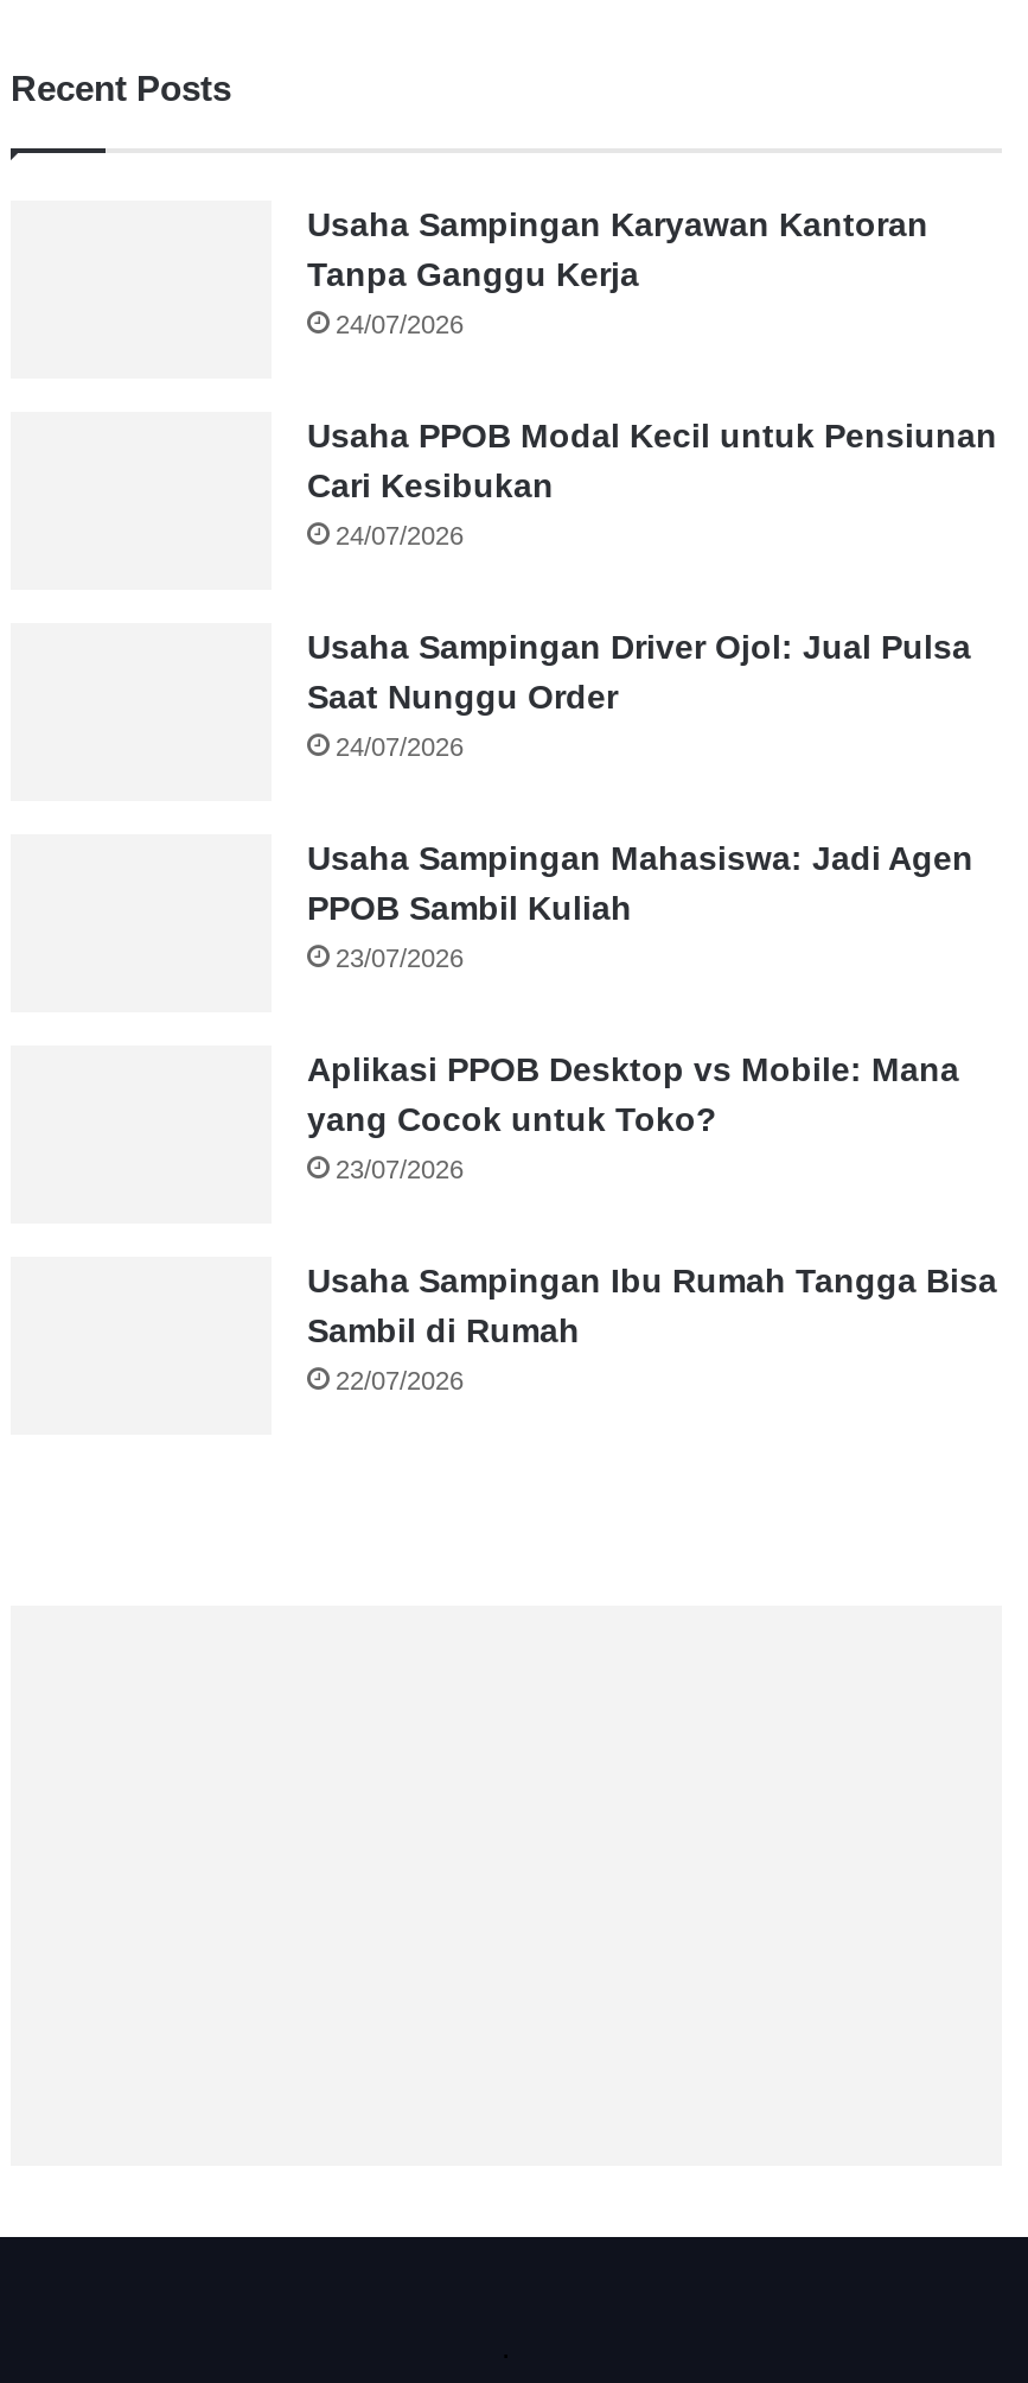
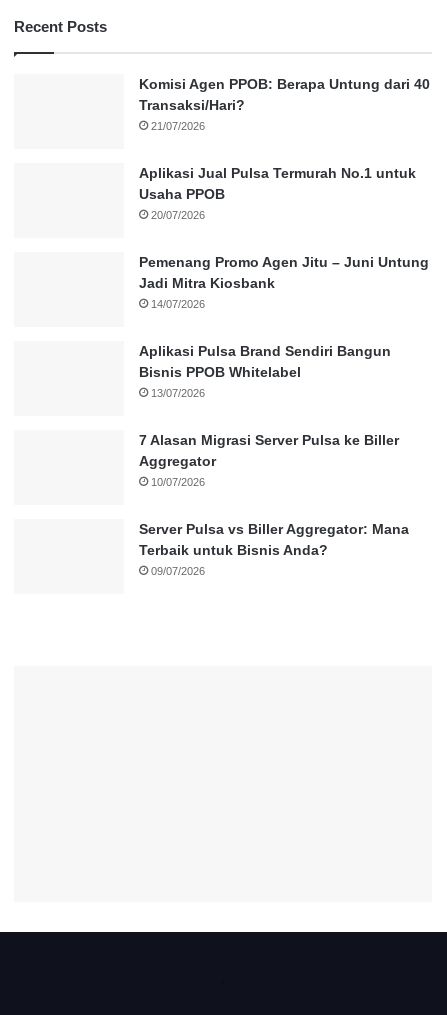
- Usaha Sampingan Karyawan Kantoran
- Tanpa Ganggu Kerja
- 24/07/2026
+ Komisi Agen PPOB: Berapa Untung dari 40
+ Transaksi/Hari?
+ 21/07/2026

- Usaha PPOB Modal Kecil untuk Pensiunan
- Cari Kesibukan
- 24/07/2026
+ Aplikasi Jual Pulsa Termurah No.1 untuk
+ Usaha PPOB
+ 20/07/2026

- Usaha Sampingan Driver Ojol: Jual Pulsa
- Saat Nunggu Order
- 24/07/2026
+ Pemenang Promo Agen Jitu – Juni Untung
+ Jadi Mitra Kiosbank
+ 14/07/2026

- Usaha Sampingan Mahasiswa: Jadi Agen
- PPOB Sambil Kuliah
- 23/07/2026
+ Aplikasi Pulsa Brand Sendiri Bangun
+ Bisnis PPOB Whitelabel
+ 13/07/2026

- Aplikasi PPOB Desktop vs Mobile: Mana
- yang Cocok untuk Toko?
- 23/07/2026
+ 7 Alasan Migrasi Server Pulsa ke Biller
+ Aggregator
+ 10/07/2026

- Usaha Sampingan Ibu Rumah Tangga Bisa
- Sambil di Rumah
- 22/07/2026
+ Server Pulsa vs Biller Aggregator: Mana
+ Terbaik untuk Bisnis Anda?
+ 09/07/2026
